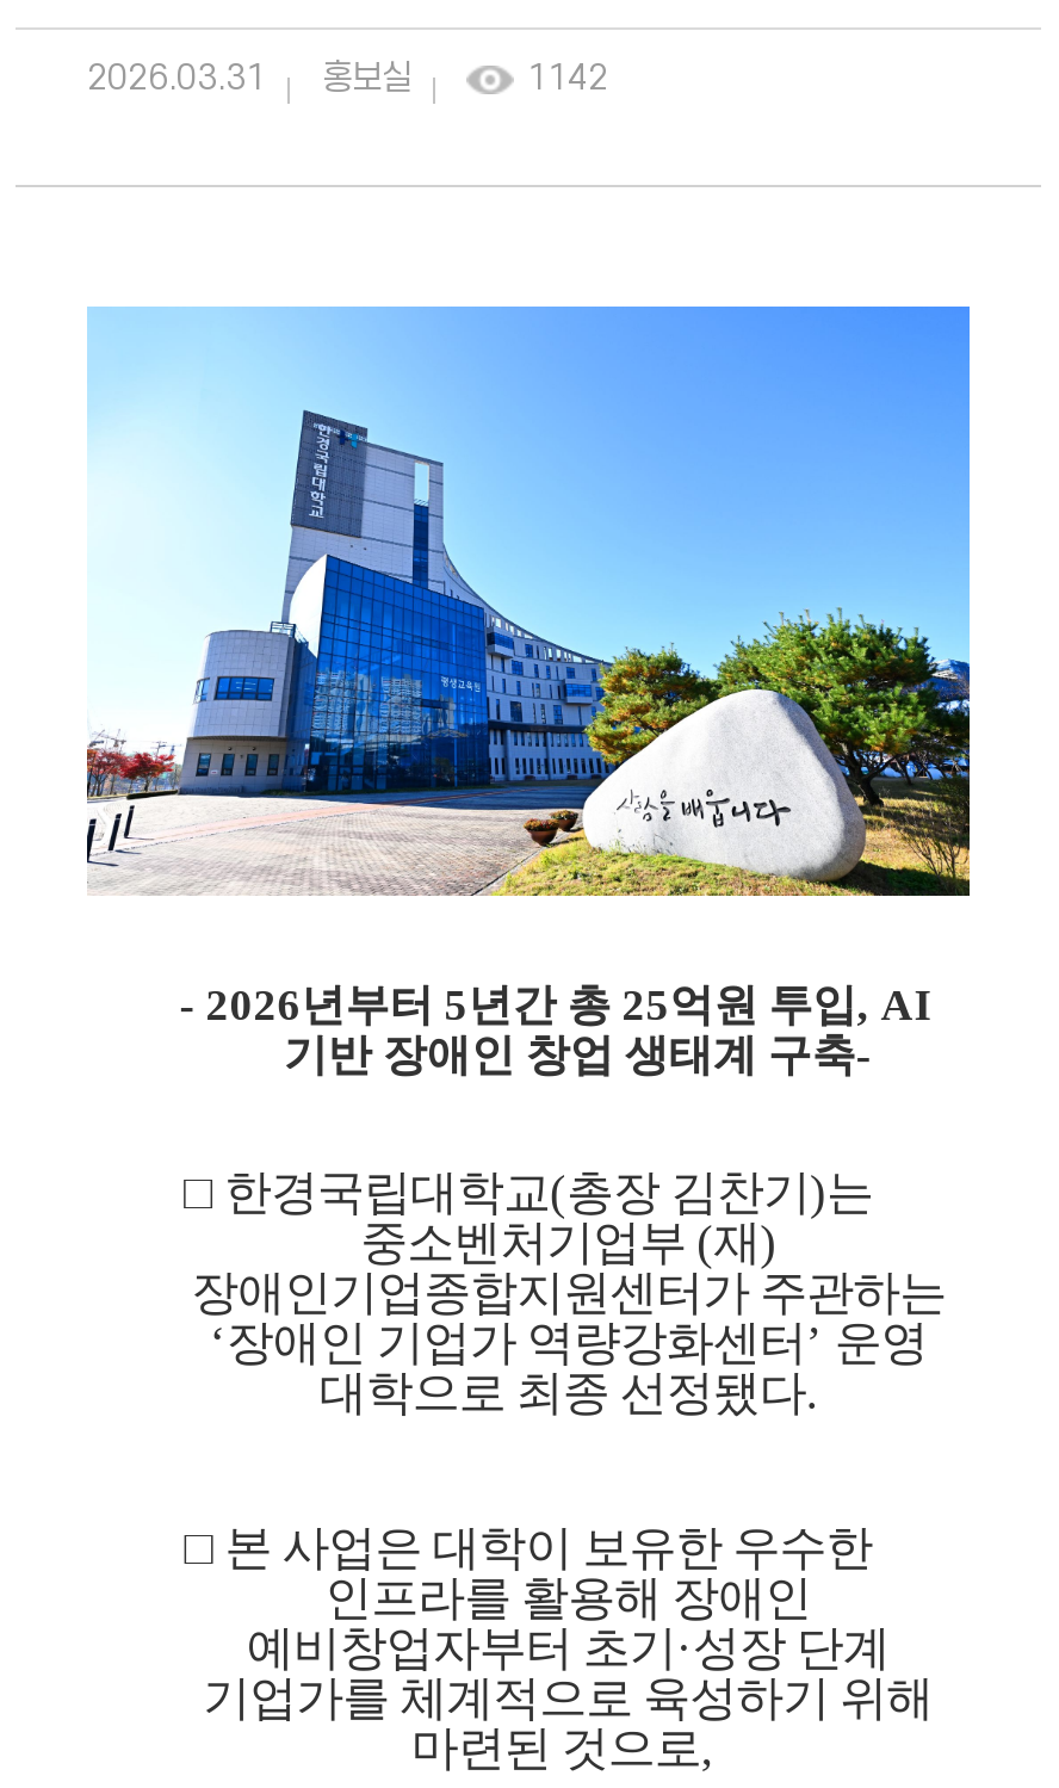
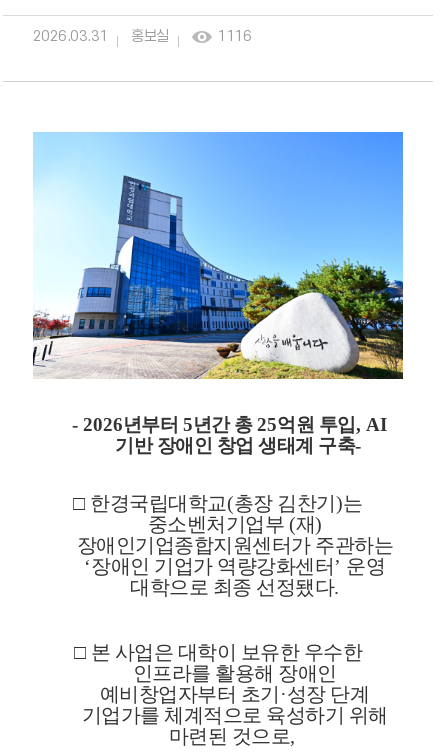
- 1142
+ 1116
